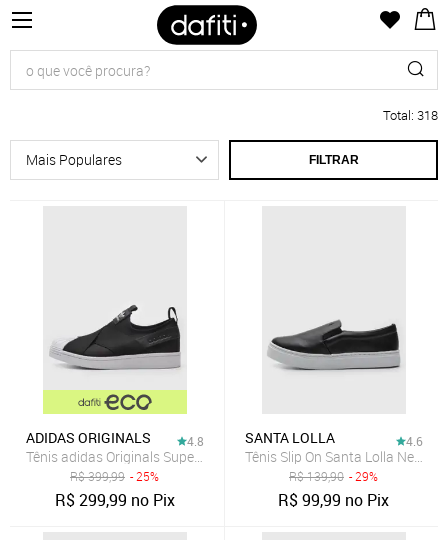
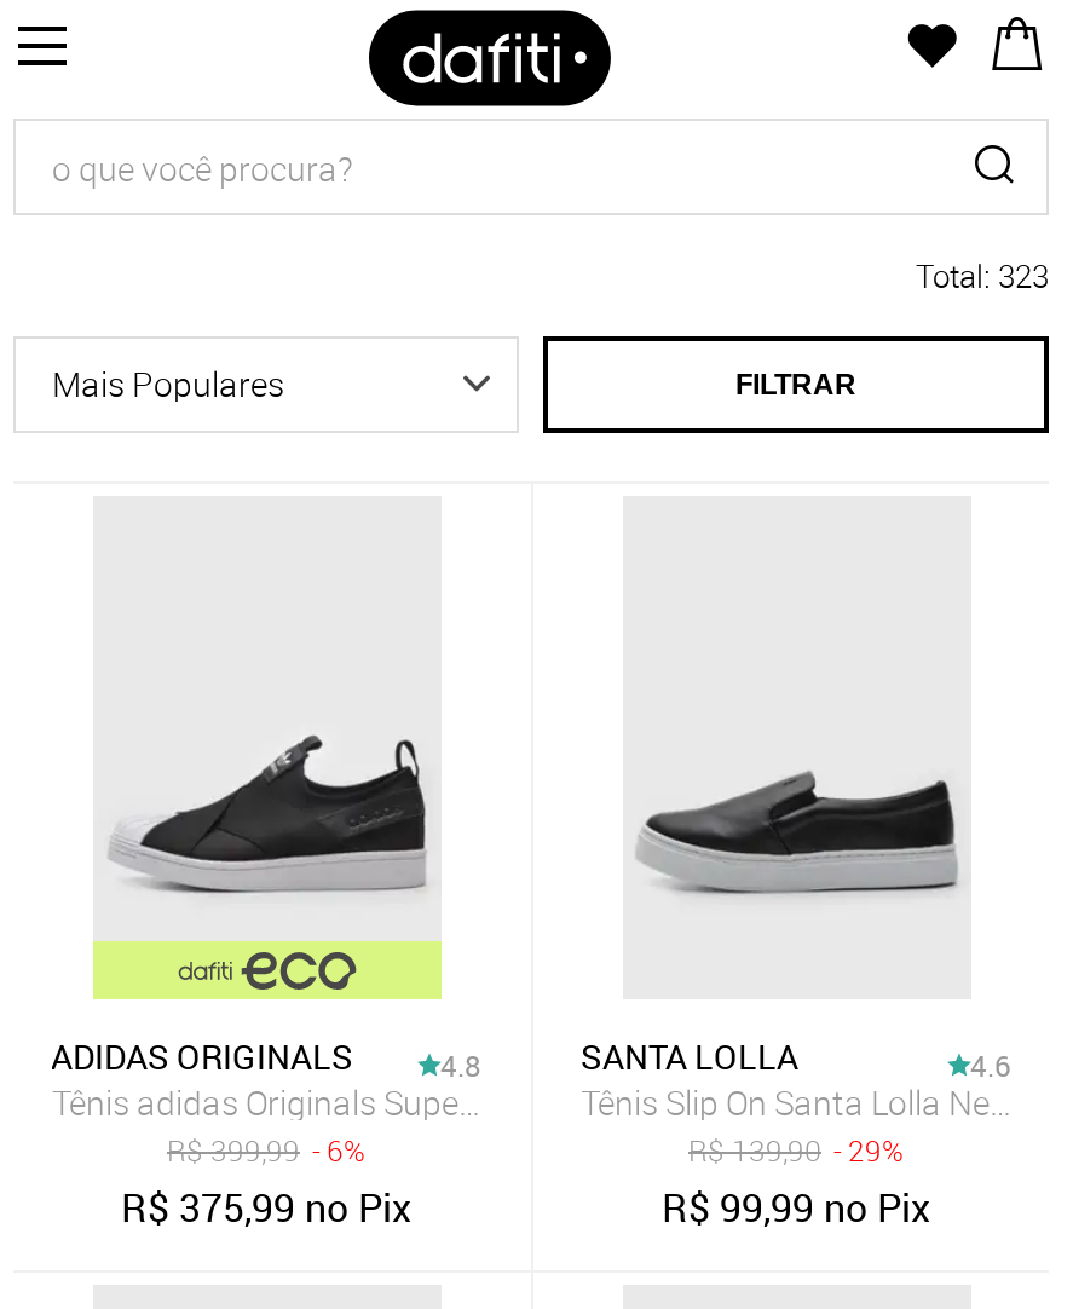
- Total: 318
+ Total: 323

- R$399,99 - 25%
+ R$399,99 - 6%

- R$299,99 no Pix
+ R$375,99 no Pix
